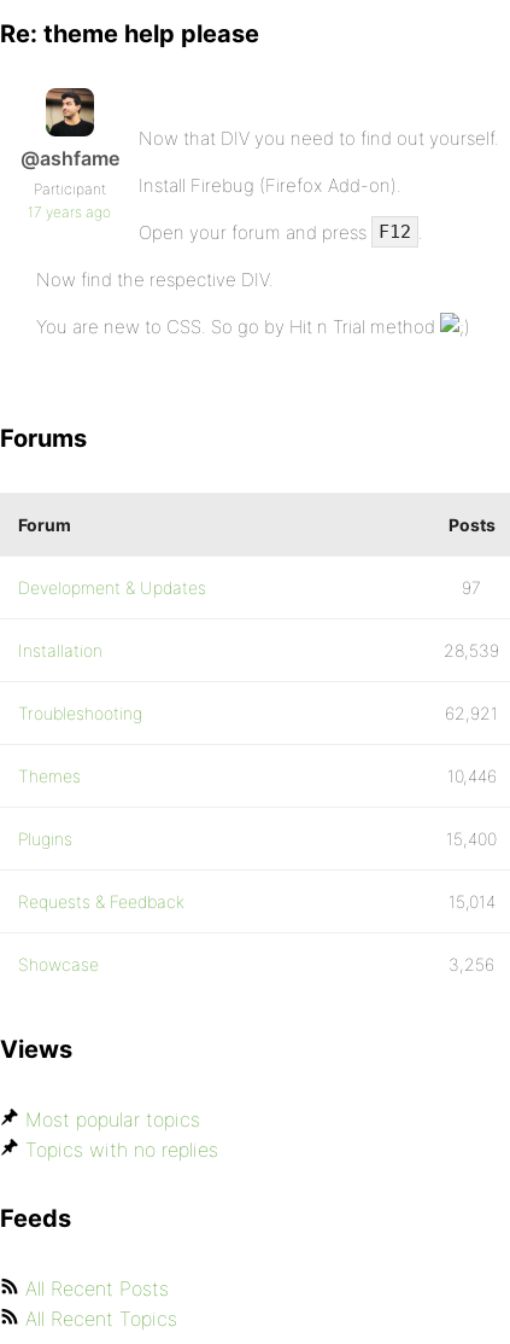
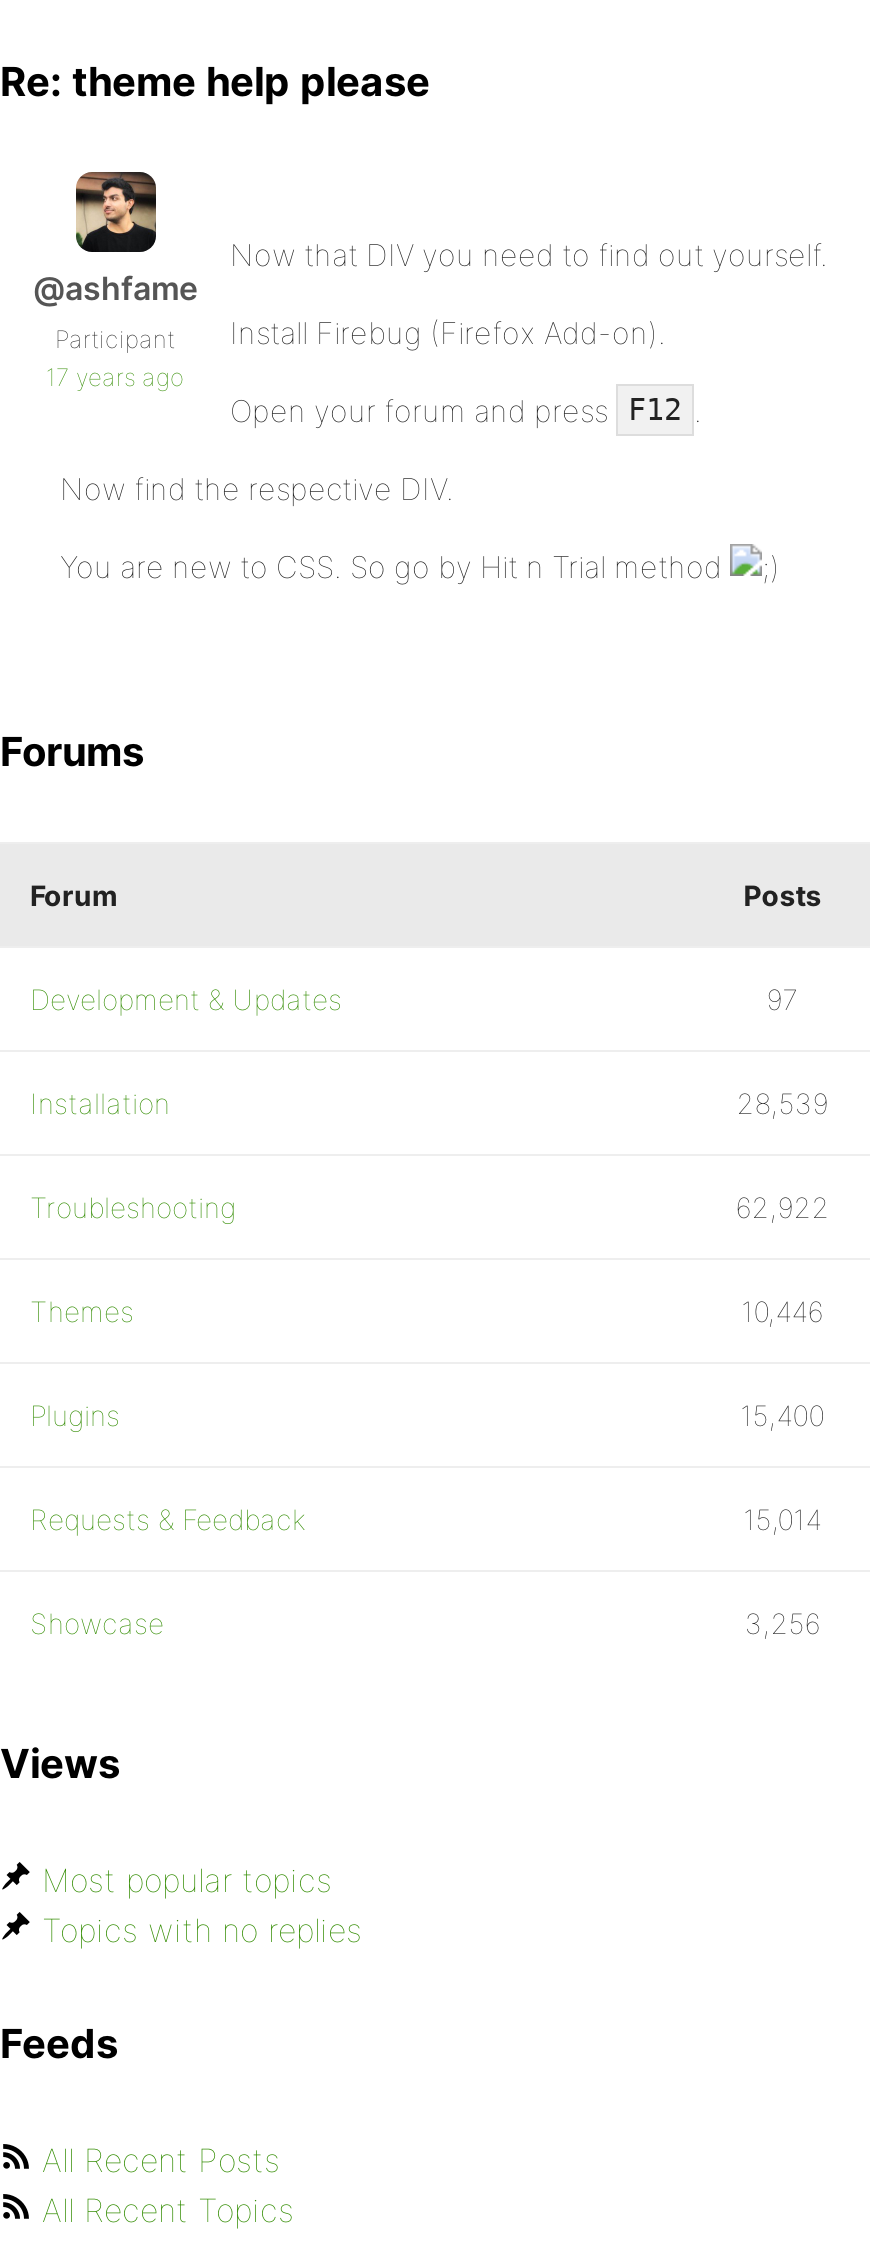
- 62,921
+ 62,922
